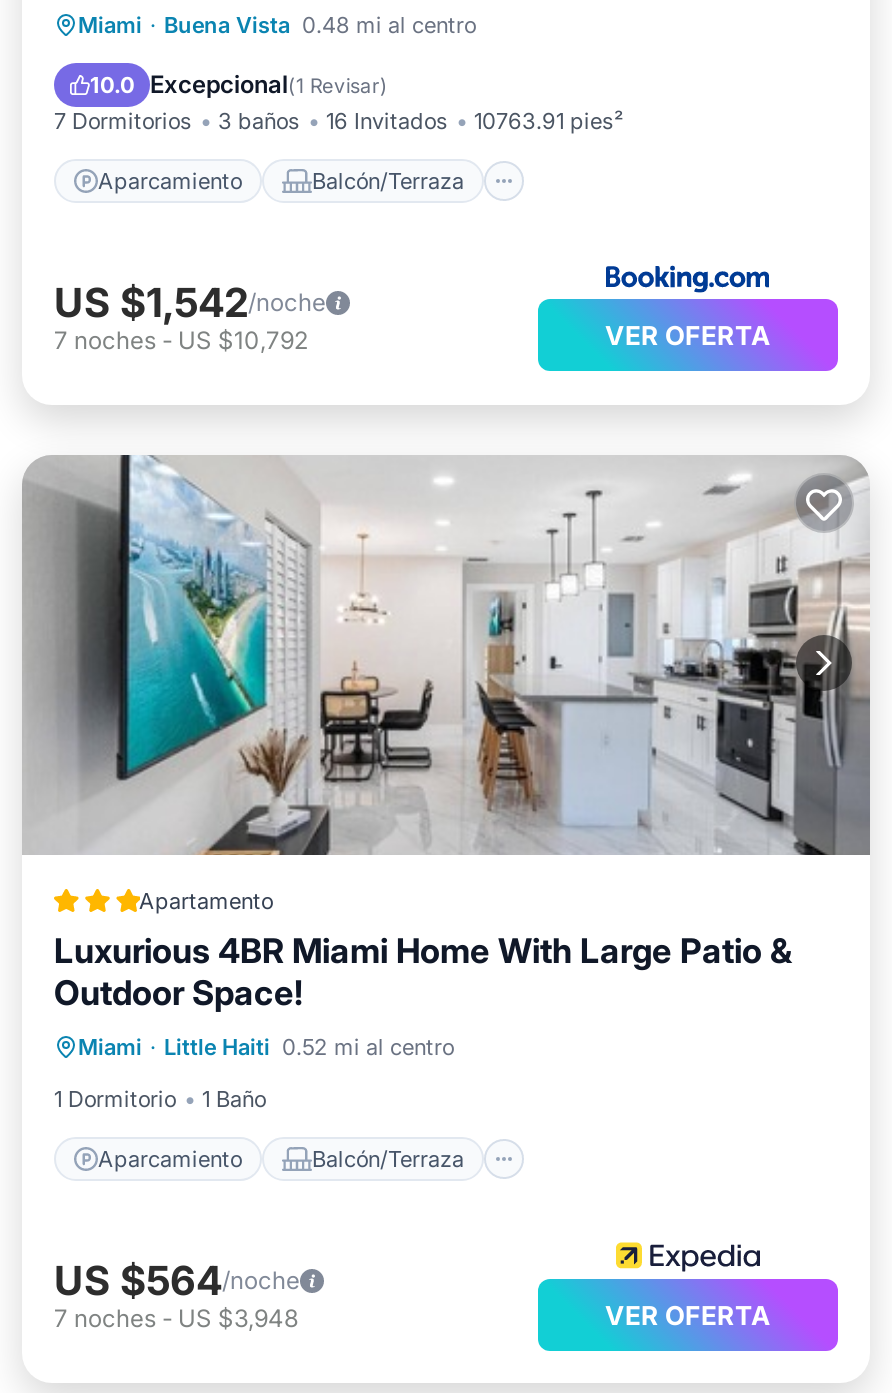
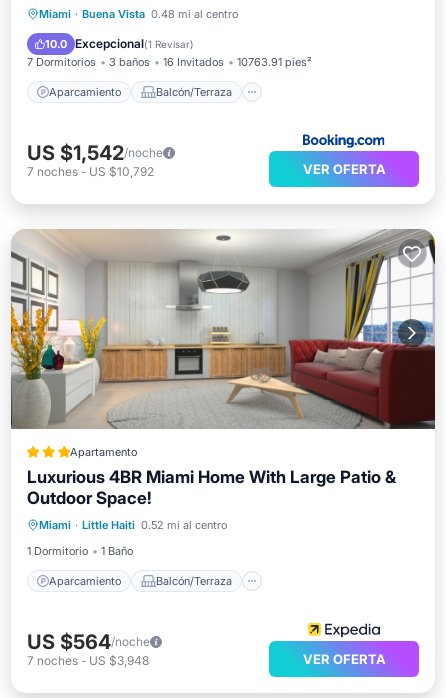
- [image]
+ [image]
